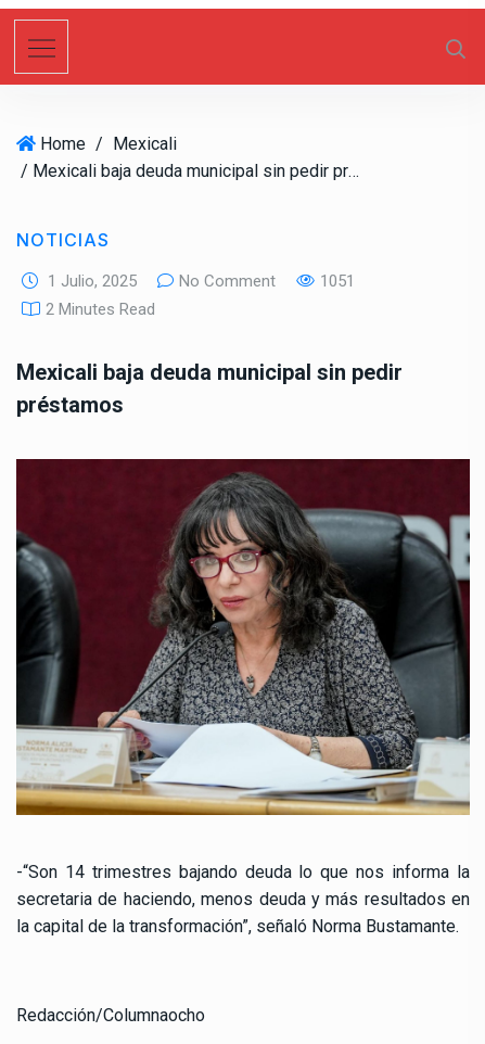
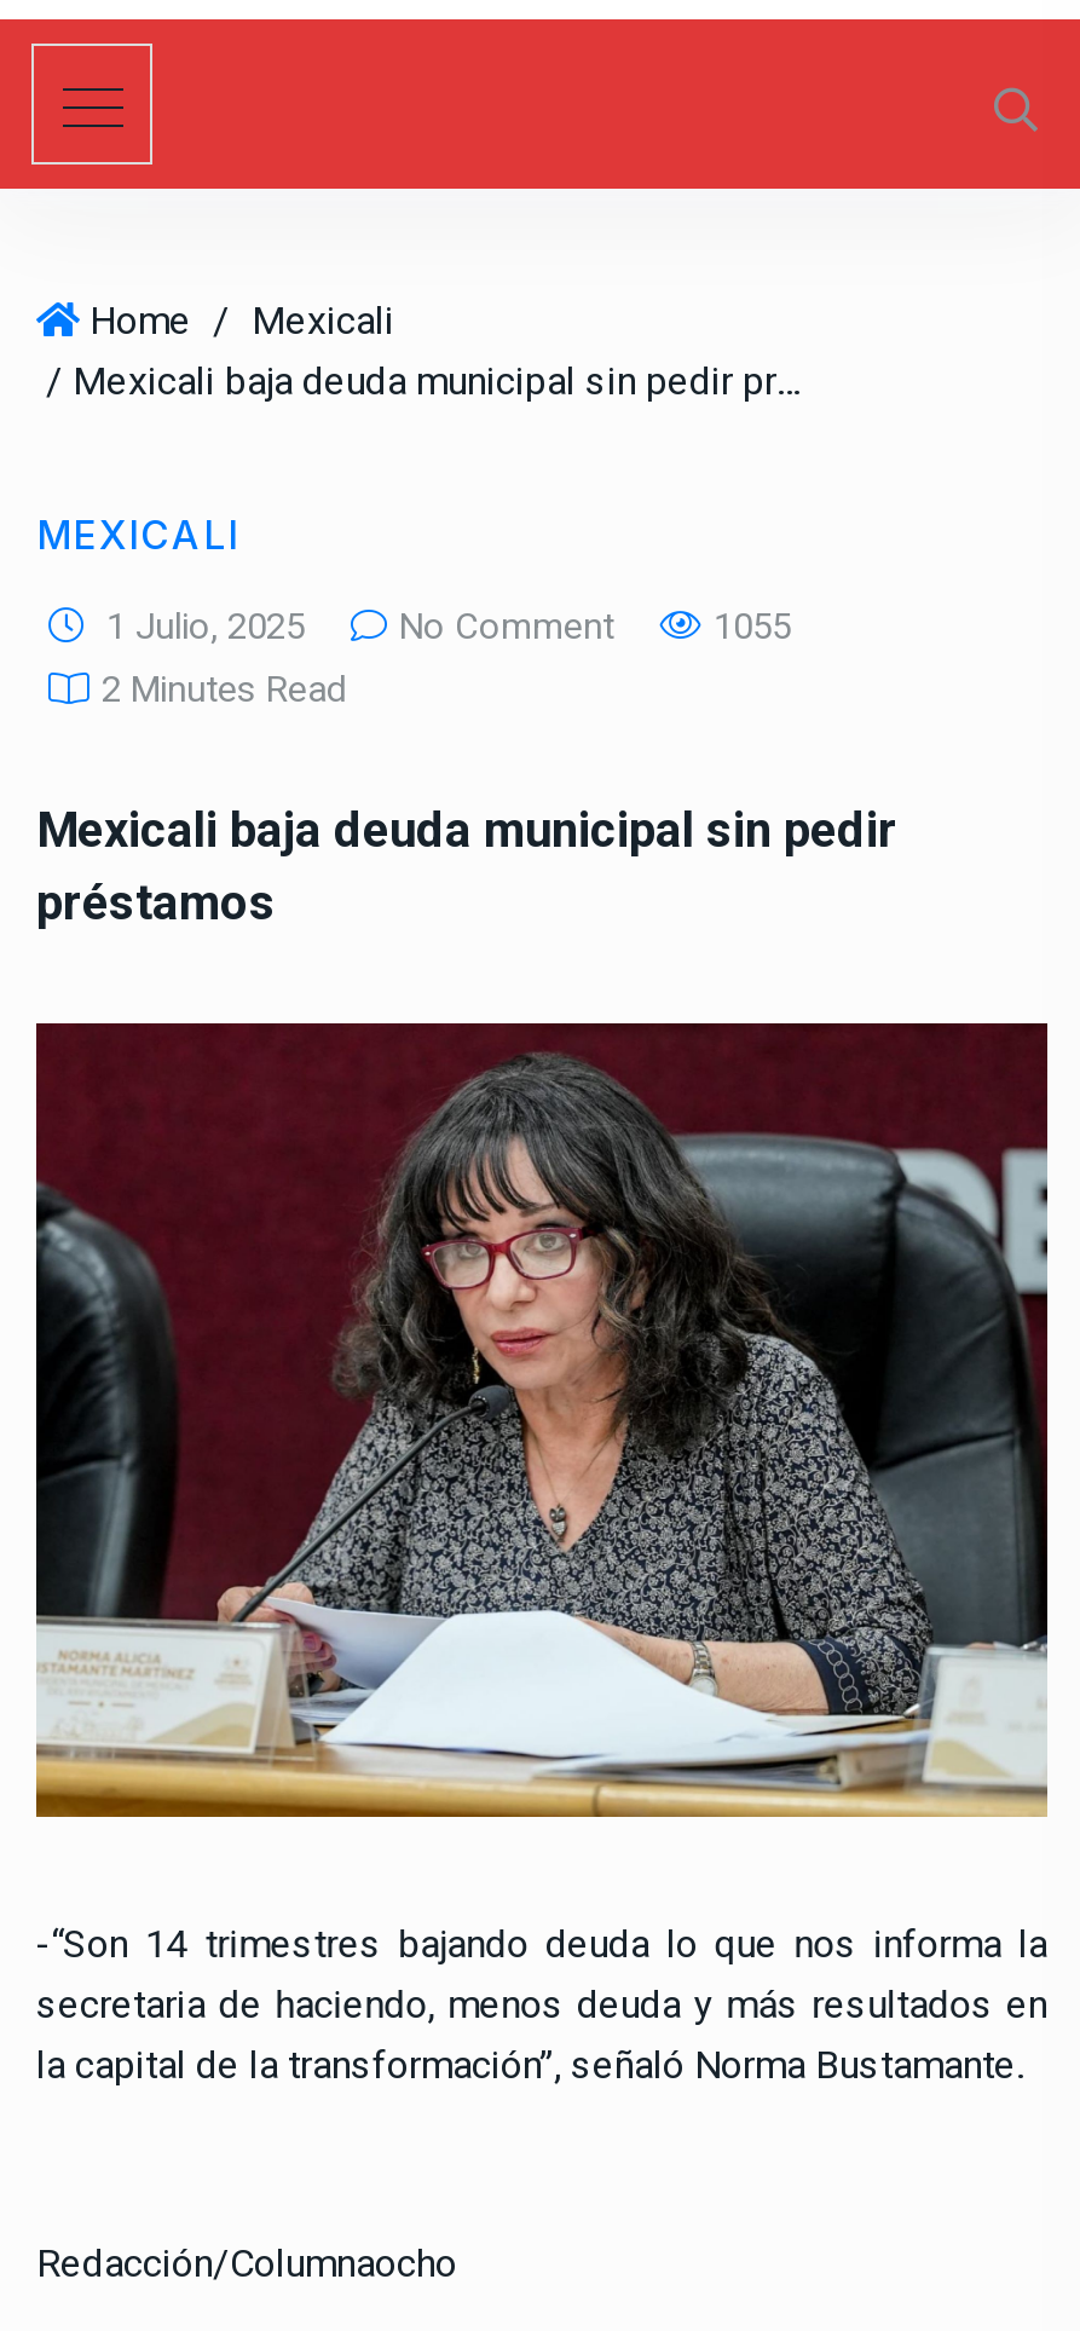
- NOTICIAS
+ MEXICALI

- 1051
+ 1055
